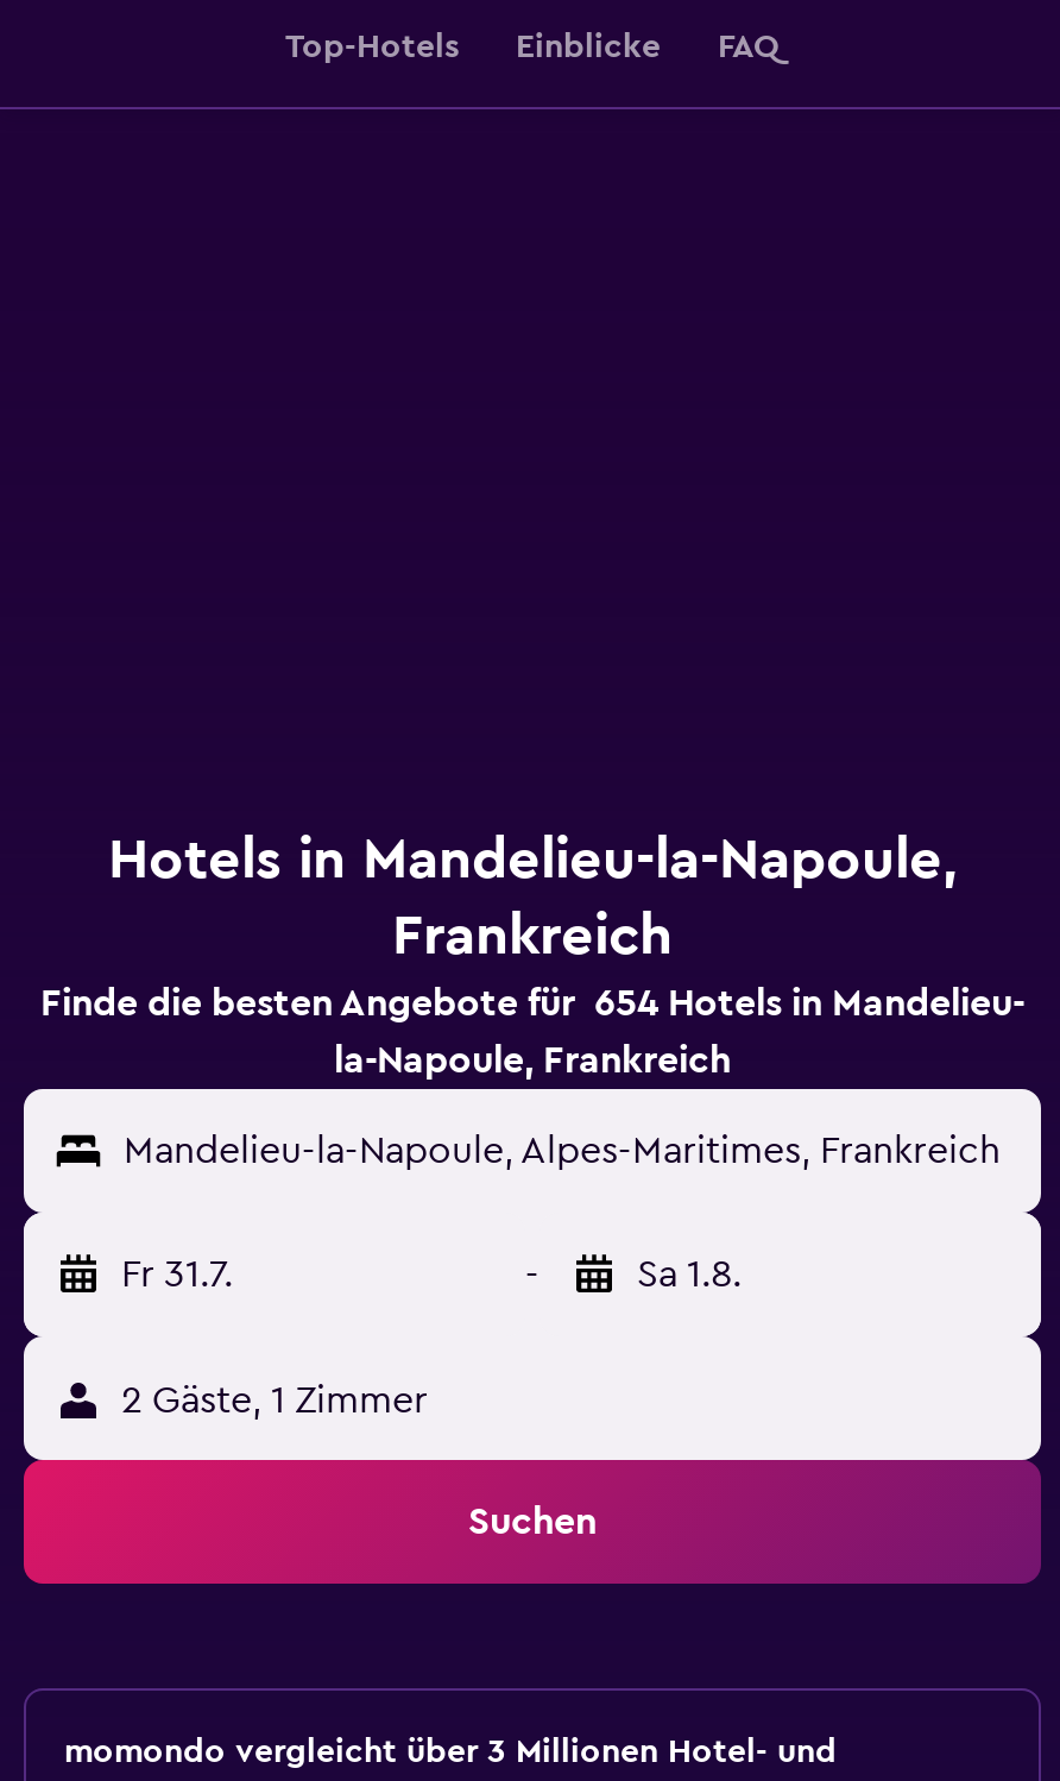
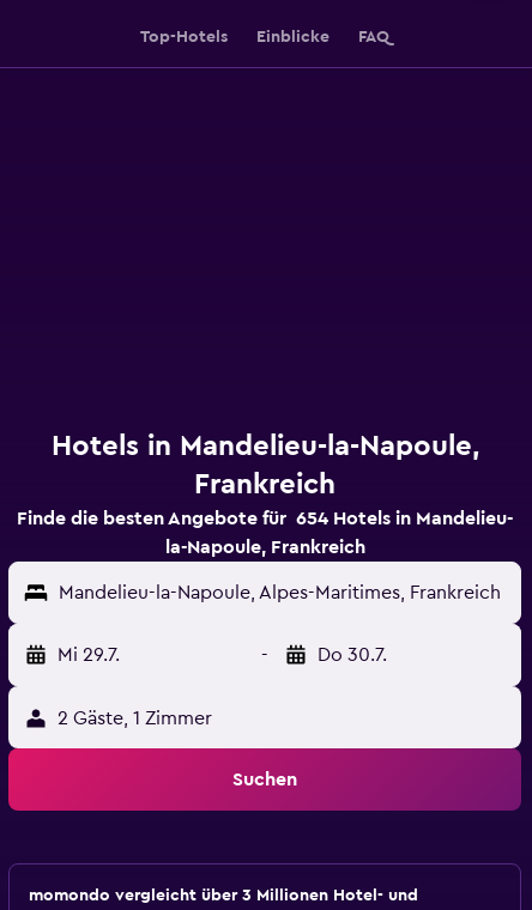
- Fr 31.7.
+ Mi 29.7.

- Sa 1.8.
+ Do 30.7.
